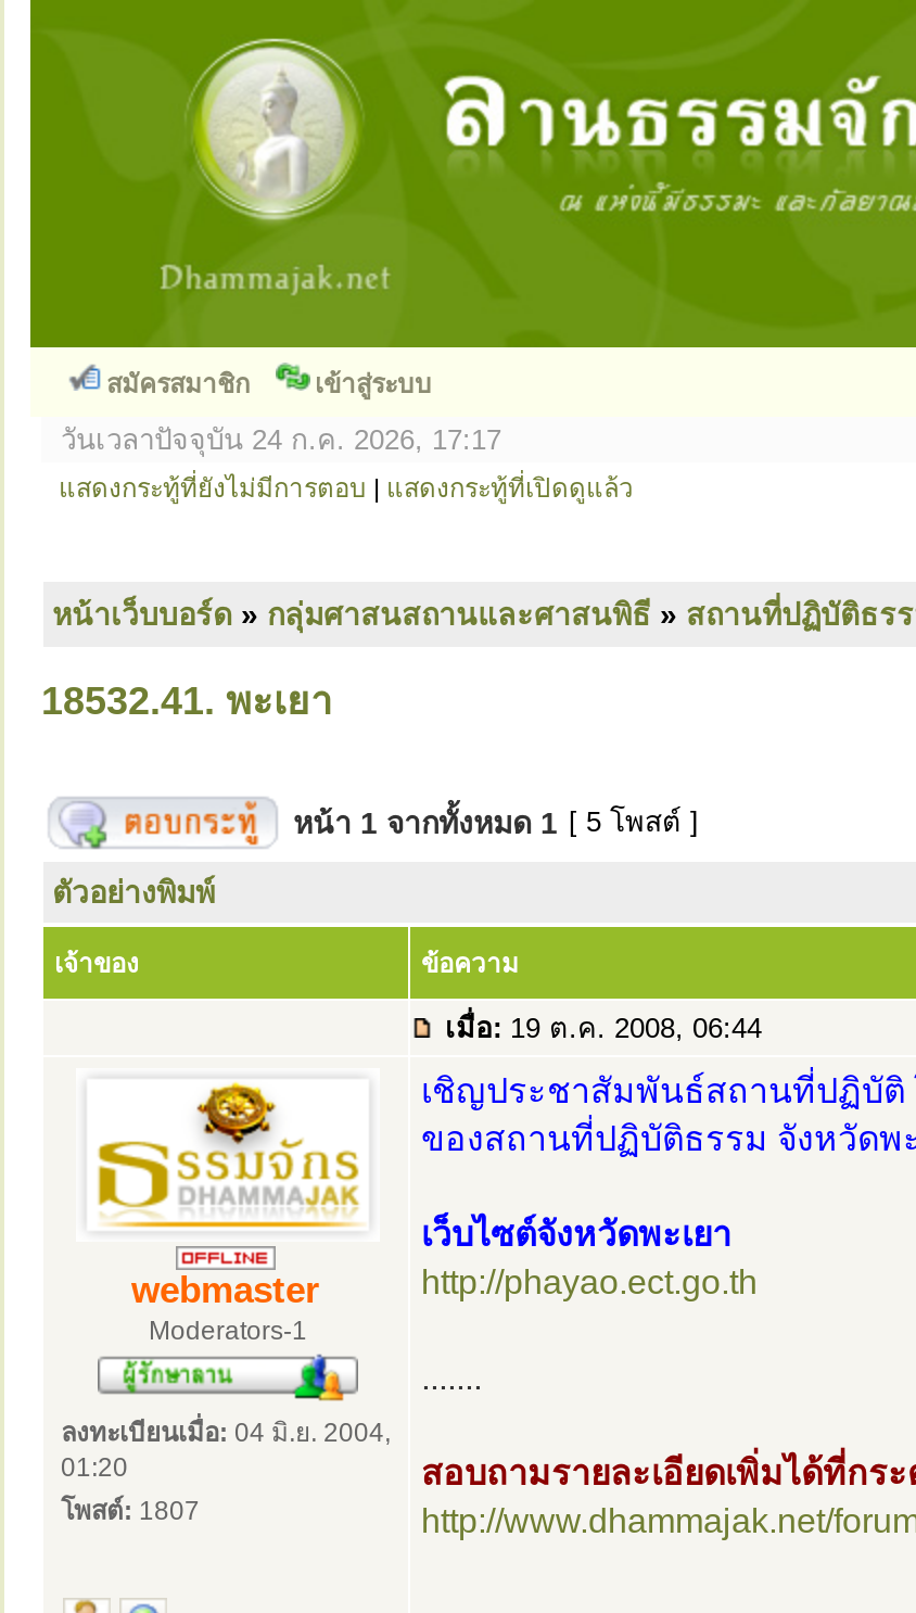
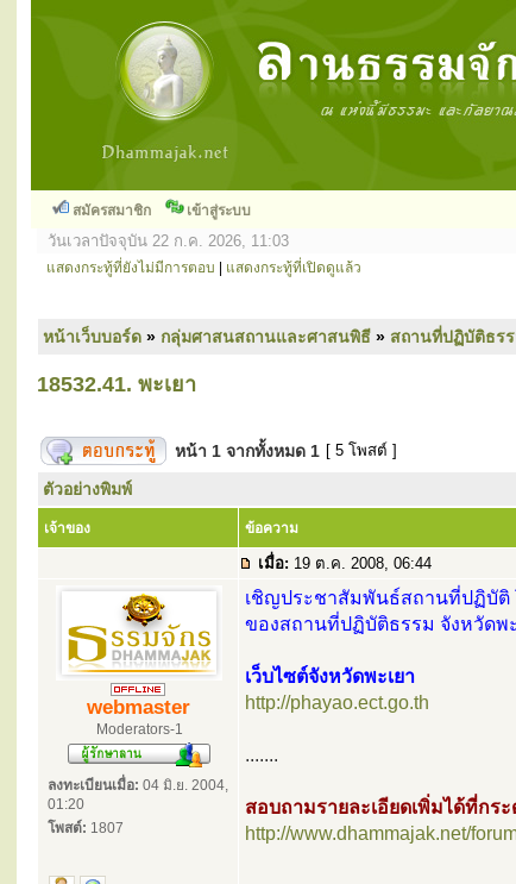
- วันเวลาปัจจุบัน 24 ก.ค. 2026, 17:17
+ วันเวลาปัจจุบัน 22 ก.ค. 2026, 11:03
